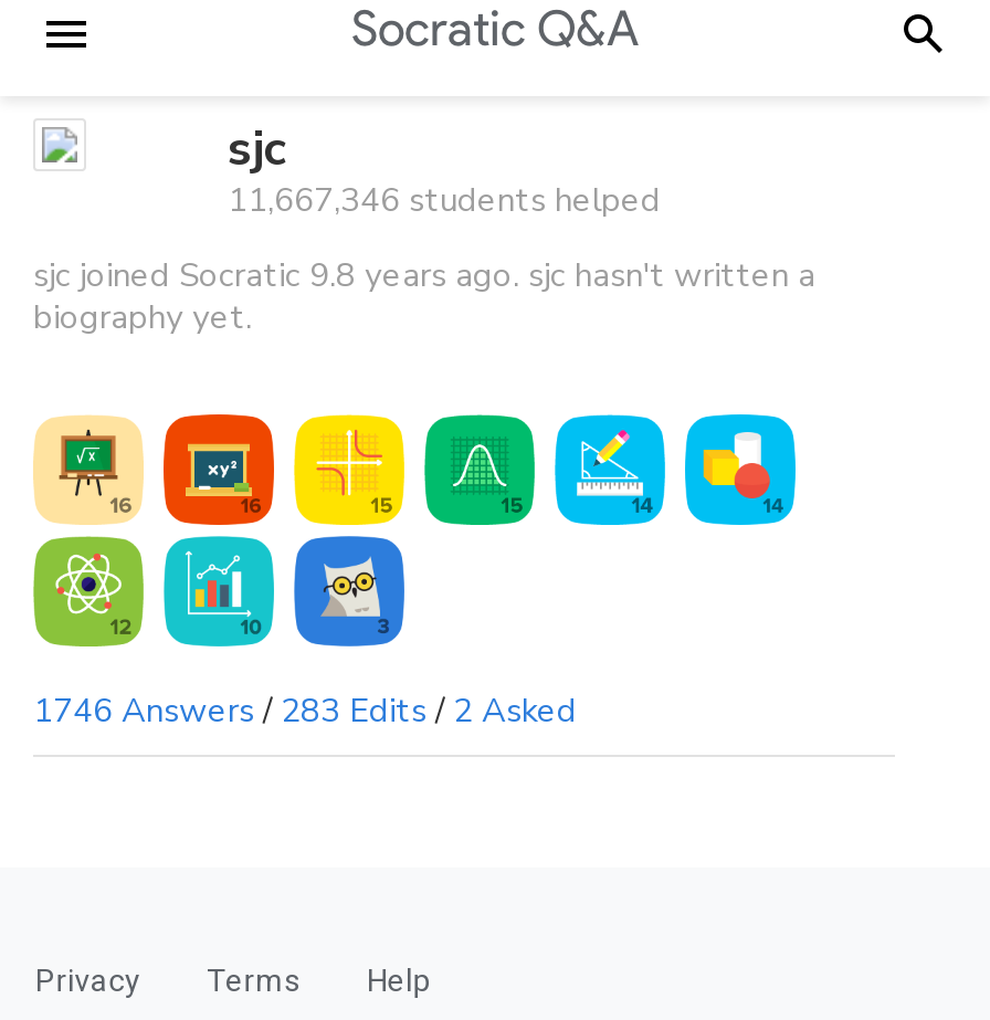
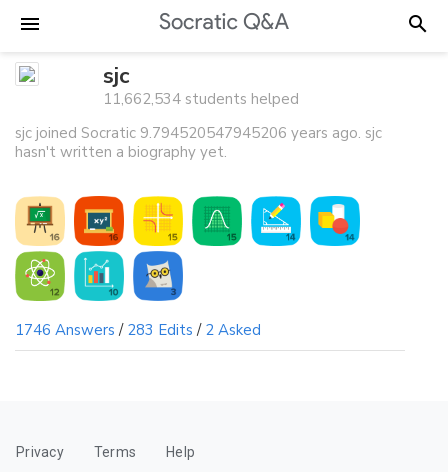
- 11,667,346 students helped
+ 11,662,534 students helped

- sjc joined Socratic 9.8 years ago. sjc hasn't written a
- biography yet.
+ sjc joined Socratic 9.794520547945206 years ago. sjc
+ hasn't written a biography yet.
